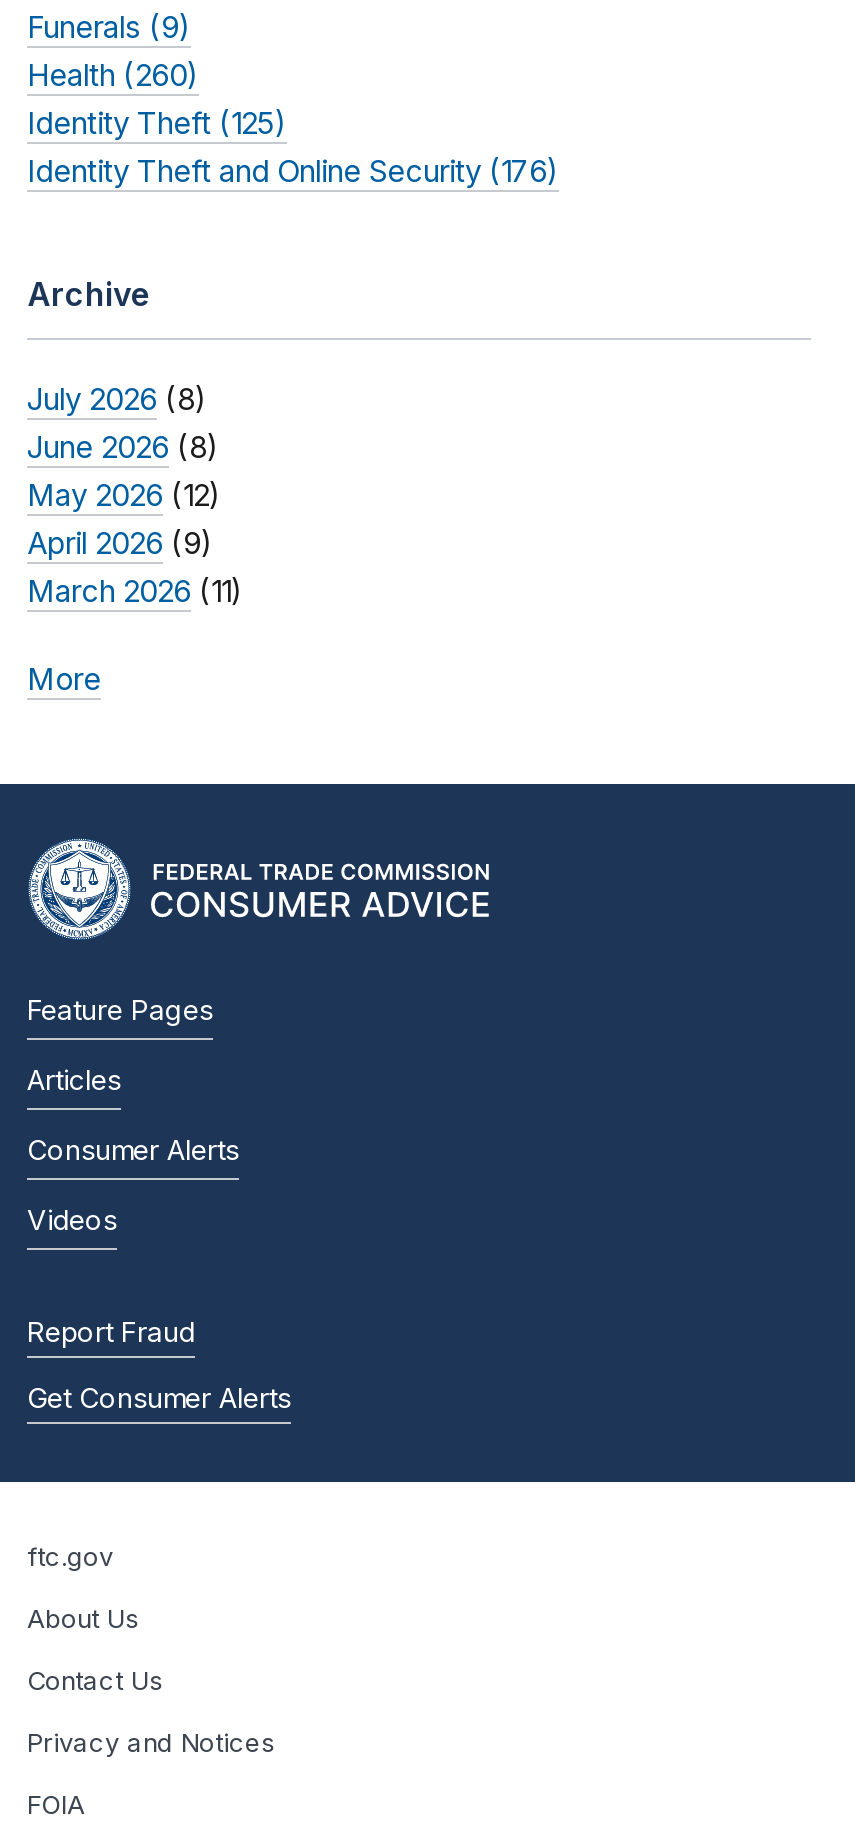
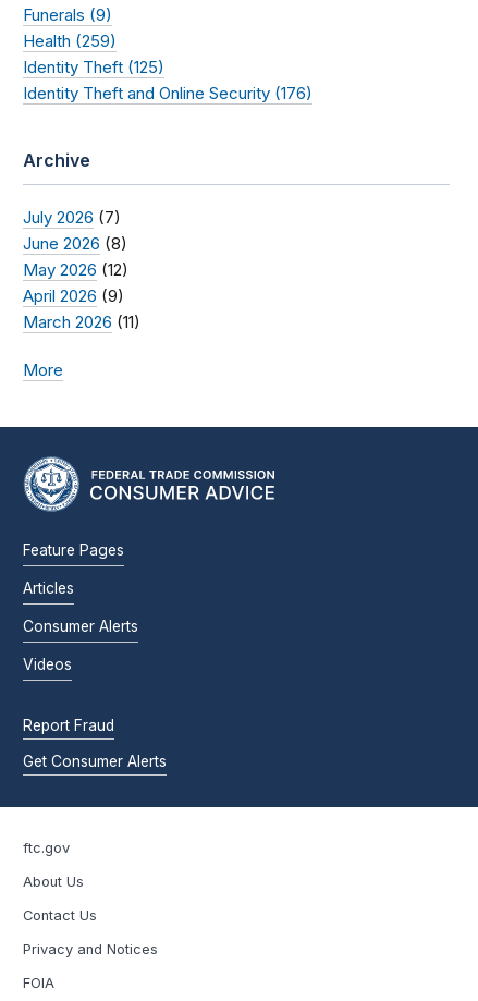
- Health (260)
+ Health (259)

- July 2026 (8)
+ July 2026 (7)
